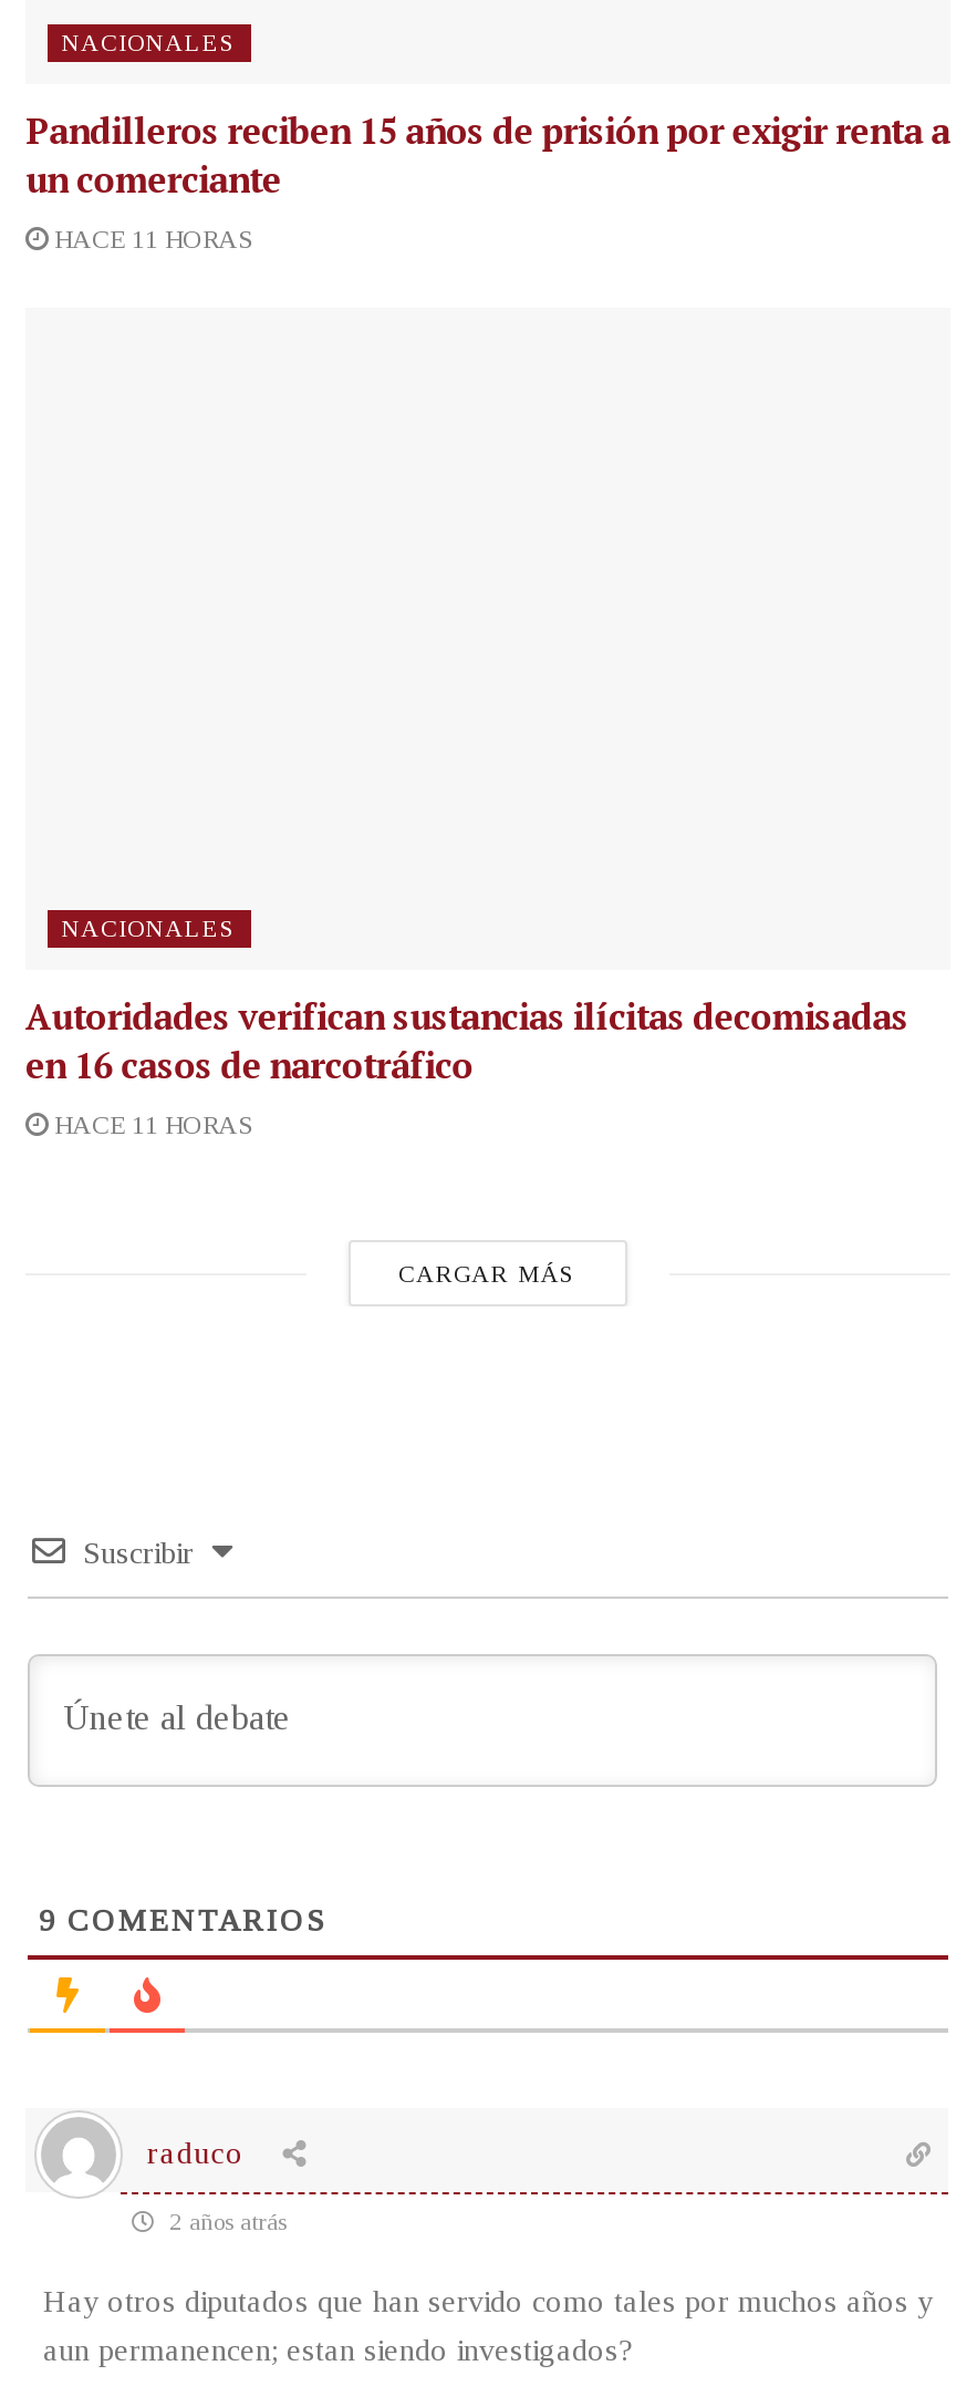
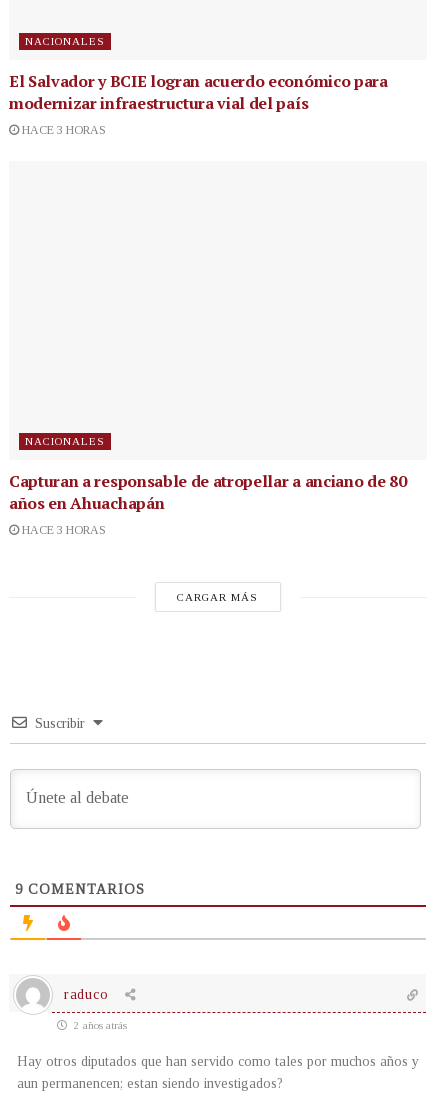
- Pandilleros reciben 15 años de prisión por exigir renta a
- un comerciante
- HACE 11 HORAS
+ El Salvador y BCIE logran acuerdo económico para
+ modernizar infraestructura vial del país
+ HACE 3 HORAS

- Autoridades verifican sustancias ilícitas decomisadas
- en 16 casos de narcotráfico
- HACE 11 HORAS
+ Capturan a responsable de atropellar a anciano de 80
+ años en Ahuachapán
+ HACE 3 HORAS
